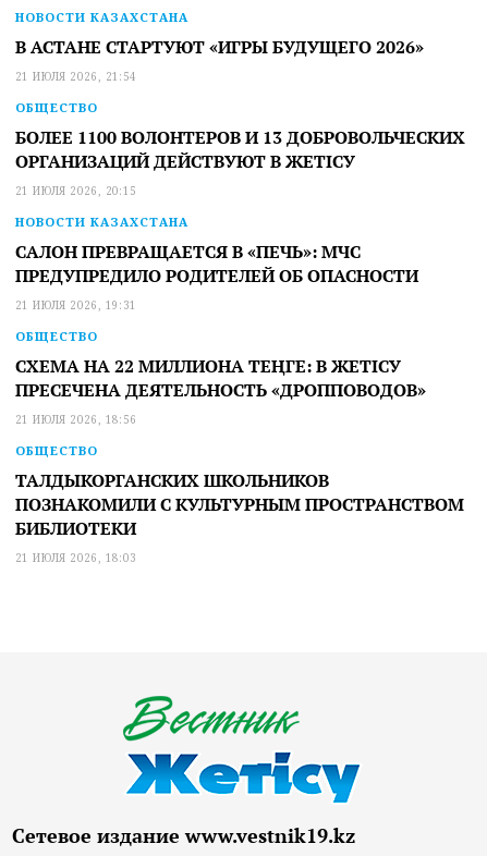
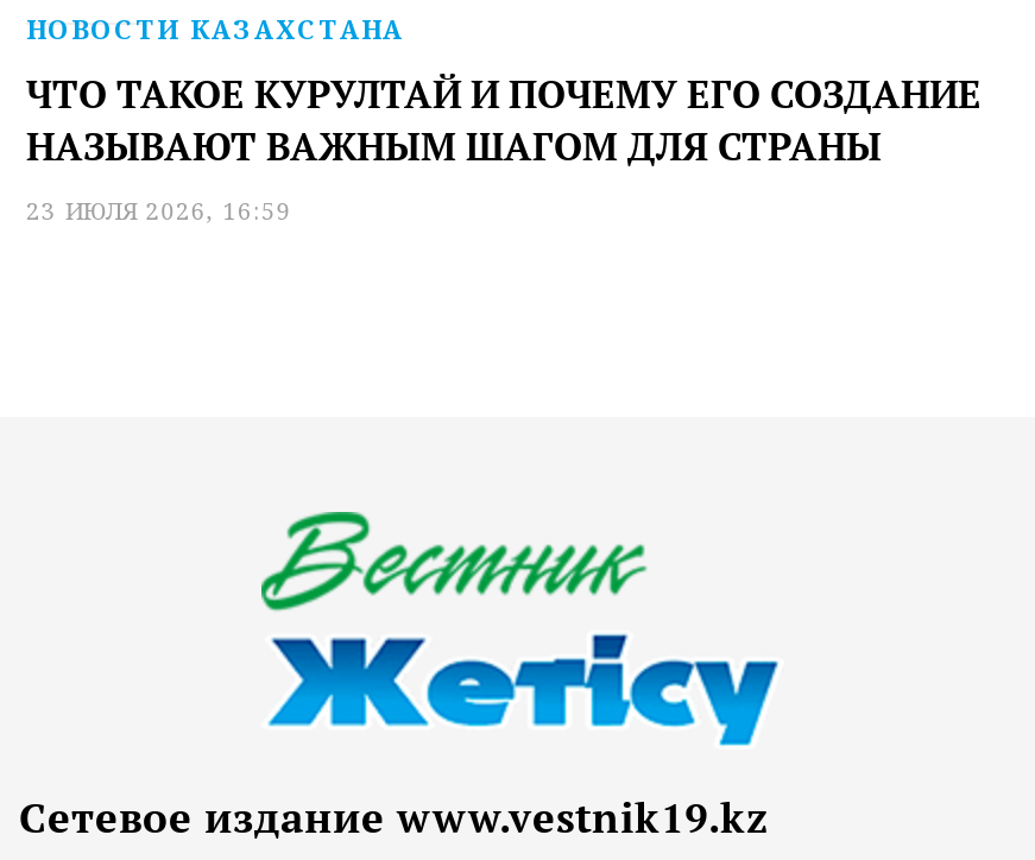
- В АСТАНЕ СТАРТУЮТ «ИГРЫ БУДУЩЕГО 2026»
- 21 ИЮЛЯ 2026, 21:54
- ОБЩЕСТВО
- БОЛЕЕ 1100 ВОЛОНТЕРОВ И 13 ДОБРОВОЛЬЧЕСКИХ
- ОРГАНИЗАЦИЙ ДЕЙСТВУЮТ В ЖЕТІСУ
- 21 ИЮЛЯ 2026, 20:15
- НОВОСТИ КАЗАХСТАНА
- САЛОН ПРЕВРАЩАЕТСЯ В «ПЕЧЬ»: МЧС
- ПРЕДУПРЕДИЛО РОДИТЕЛЕЙ ОБ ОПАСНОСТИ
- 21 ИЮЛЯ 2026, 19:31
- ОБЩЕСТВО
- СХЕМА НА 22 МИЛЛИОНА ТЕҢГЕ: В ЖЕТІСУ
- ПРЕСЕЧЕНА ДЕЯТЕЛЬНОСТЬ «ДРОППОВОДОВ»
- 21 ИЮЛЯ 2026, 18:56
- ОБЩЕСТВО
- ТАЛДЫКОРГАНСКИХ ШКОЛЬНИКОВ
- ПОЗНАКОМИЛИ С КУЛЬТУРНЫМ ПРОСТРАНСТВОМ
- БИБЛИОТЕКИ
- 21 ИЮЛЯ 2026, 18:03
+ ЧТО ТАКОЕ КУРУЛТАЙ И ПОЧЕМУ ЕГО СОЗДАНИЕ
+ НАЗЫВАЮТ ВАЖНЫМ ШАГОМ ДЛЯ СТРАНЫ
+ 23 ИЮЛЯ 2026, 16:59
